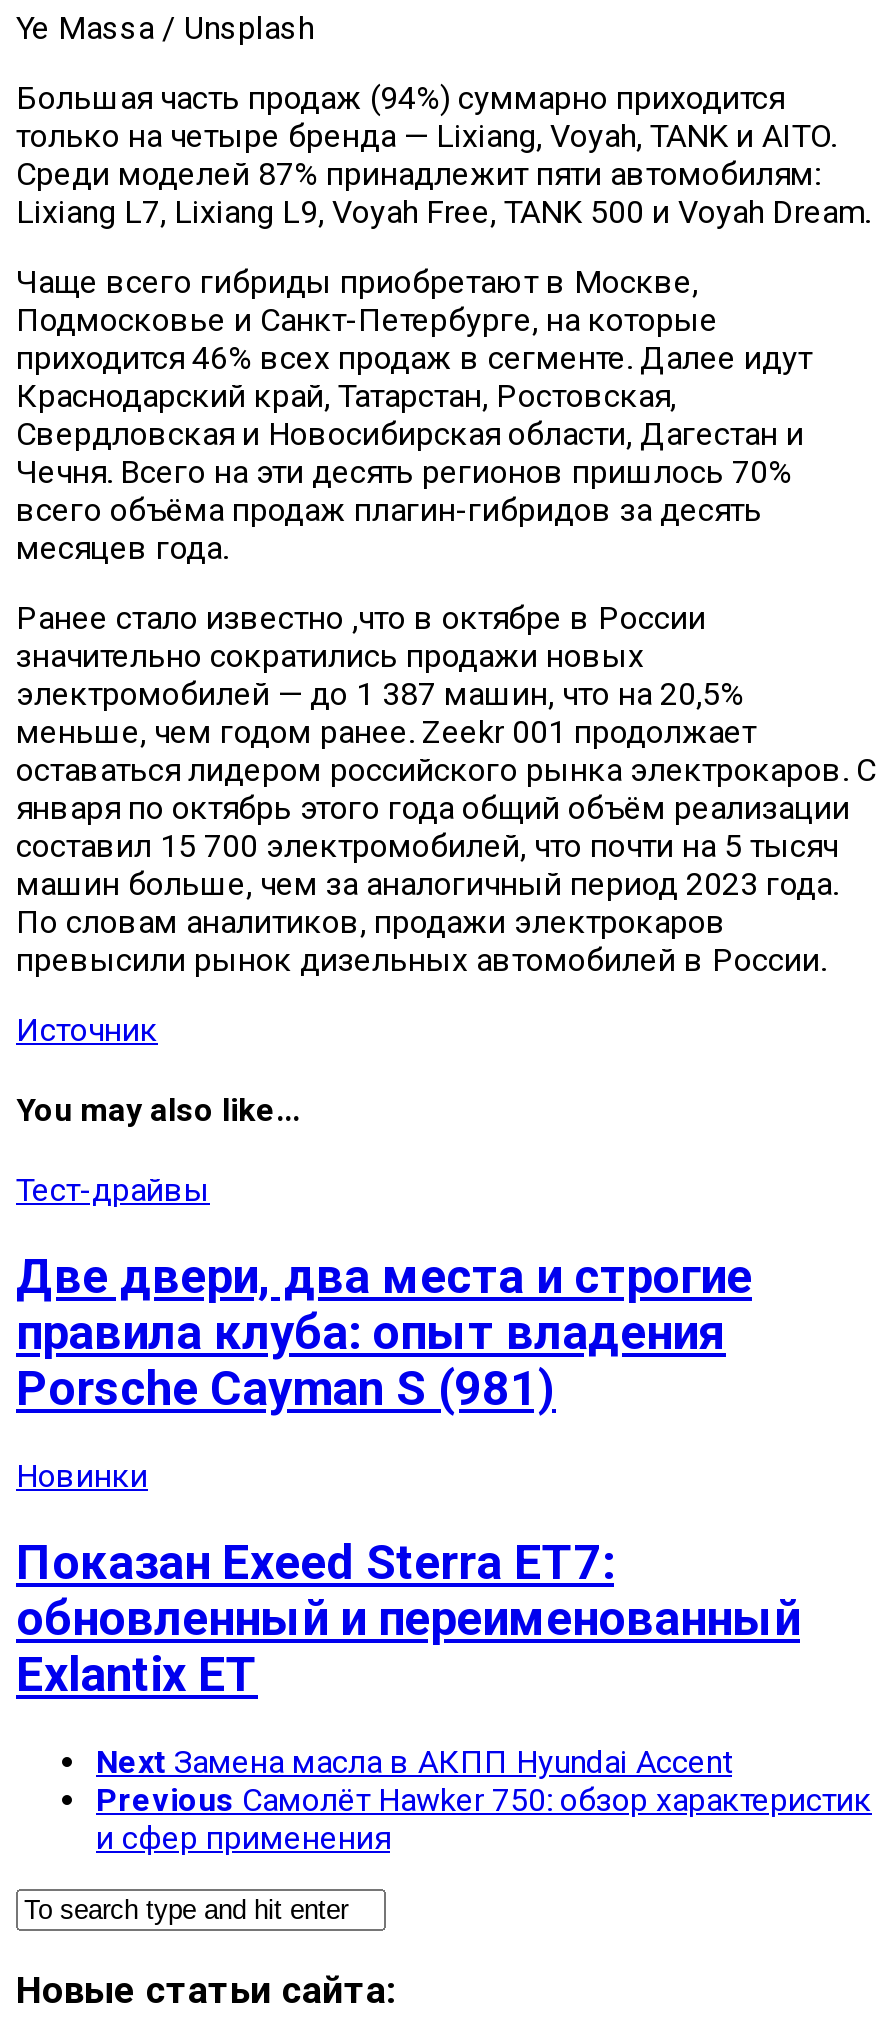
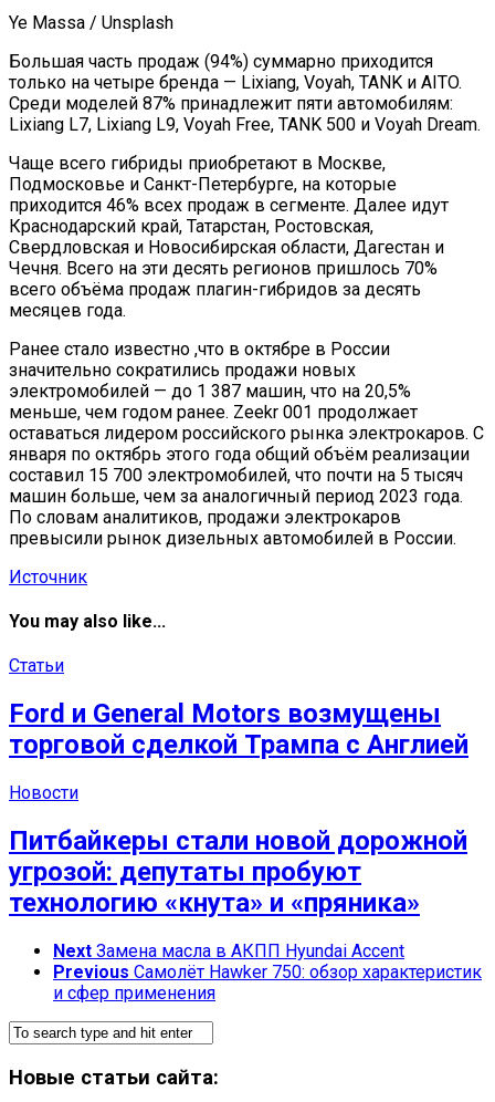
- Тест-драйвы
+ Статьи

- Две двери, два места и строгие
- правила клуба: опыт владения
- Porsche Cayman S (981)
+ Ford и General Motors возмущены
+ торговой сделкой Трампа с Англией

- Новинки
+ Новости

- Показан Exeed Sterra ET7:
- обновленный и переименованный
- Exlantix ET
+ Питбайкеры стали новой дорожной
+ угрозой: депутаты пробуют
+ технологию «кнута» и «пряника»
